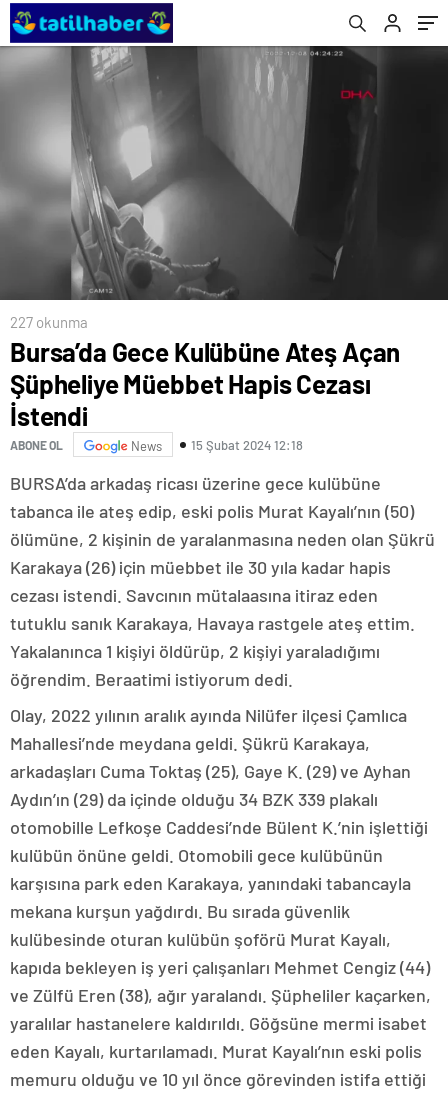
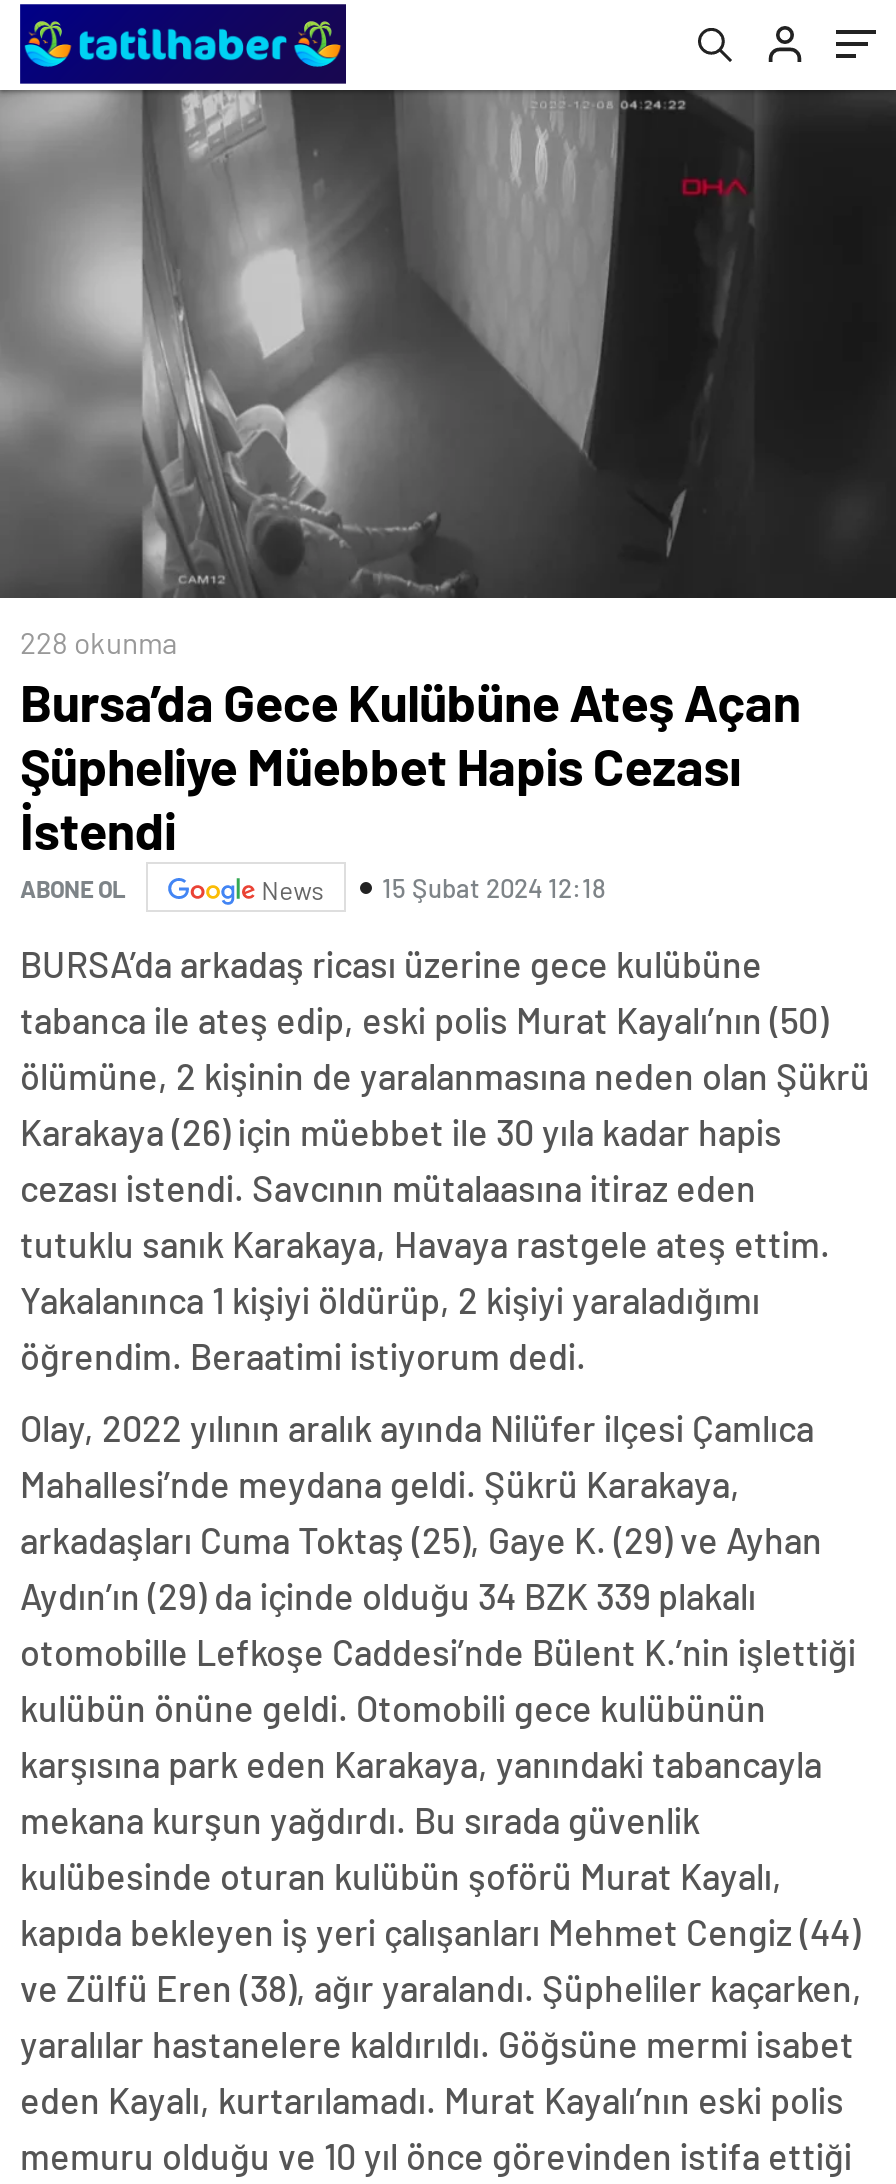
- 227 okunma
+ 228 okunma
